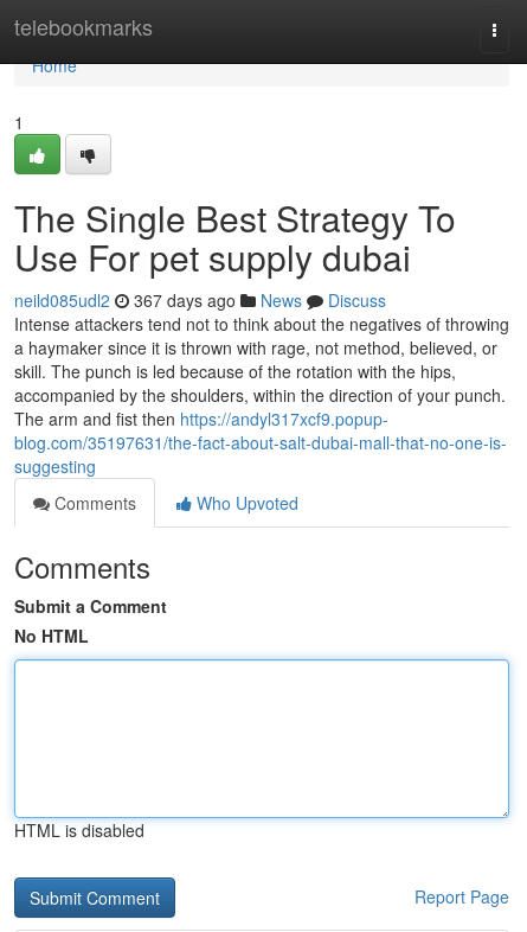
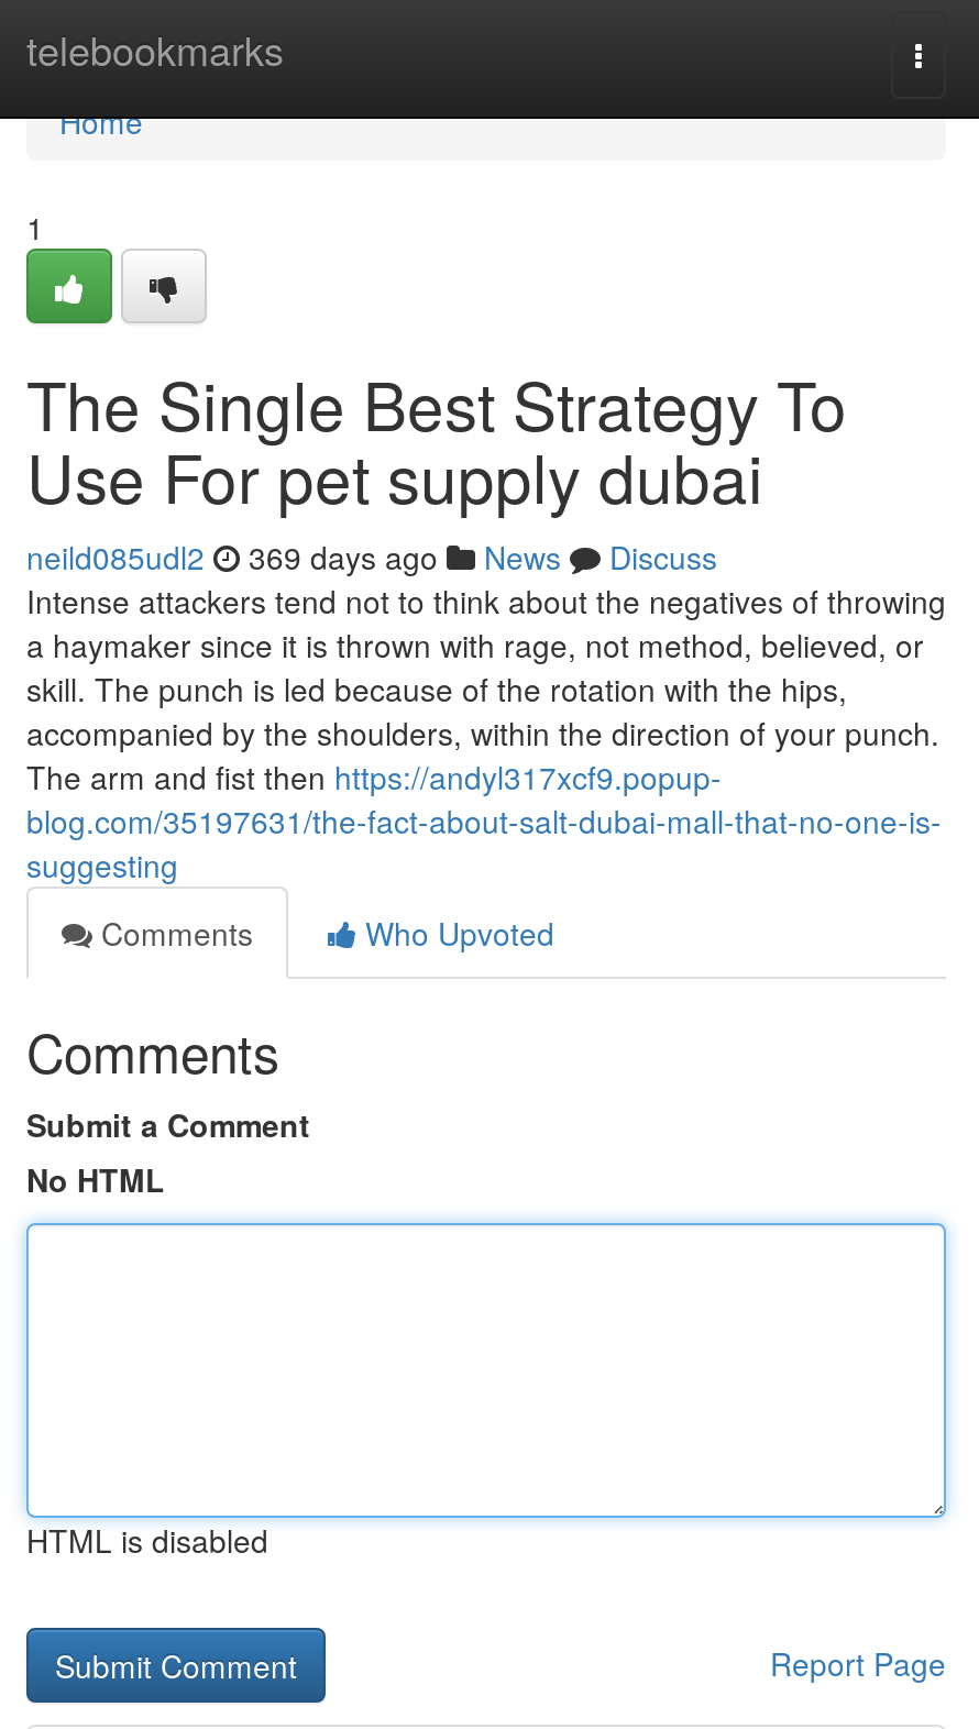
- neild085udl2 367 days ago News Discuss
+ neild085udl2 369 days ago News Discuss
